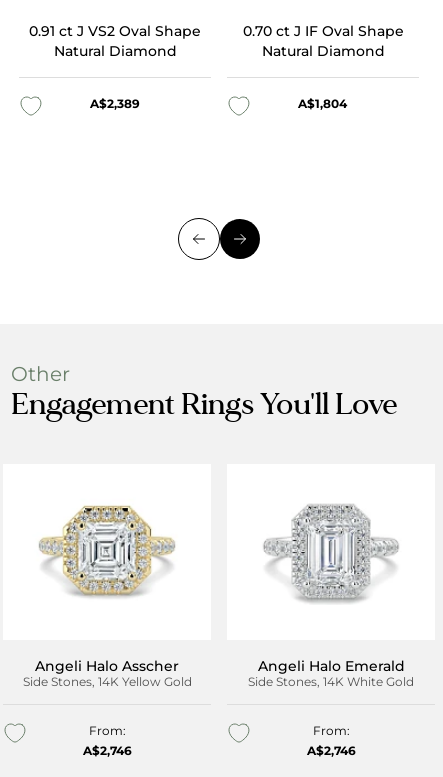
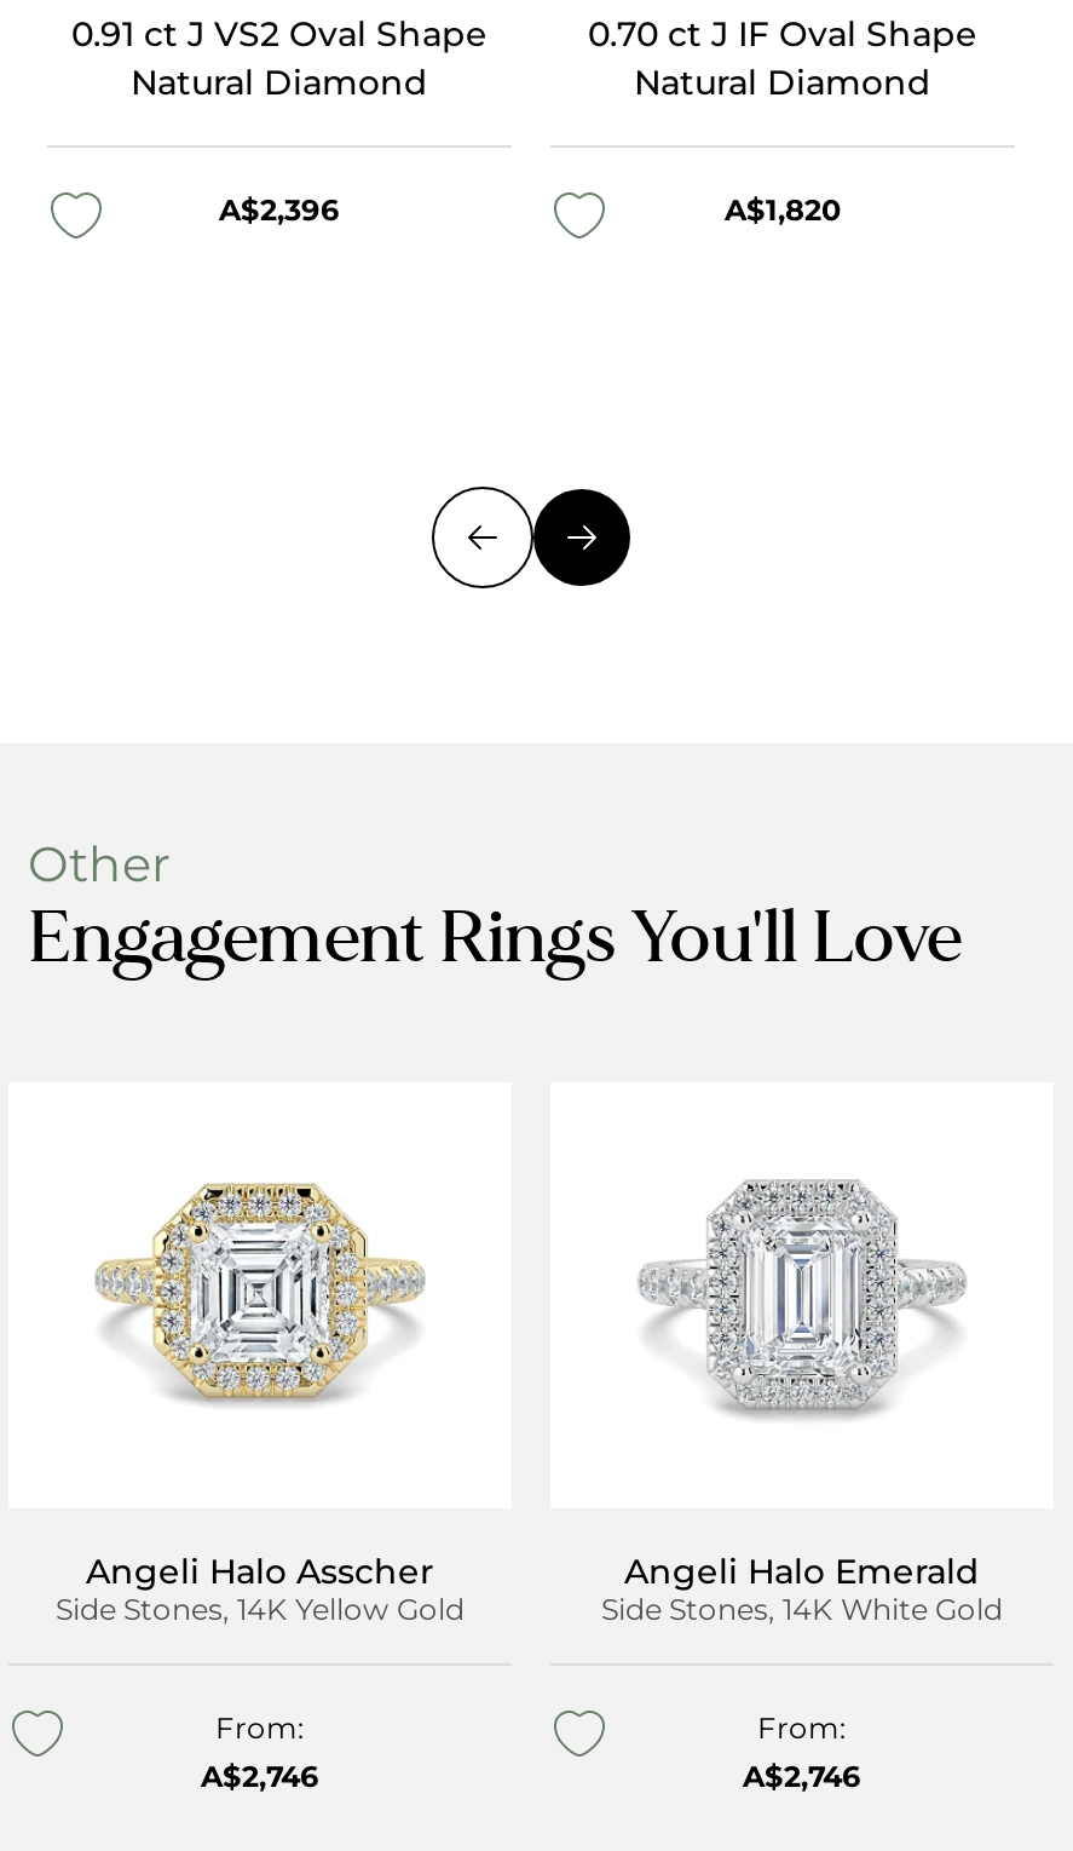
- A$2,389
+ A$2,396

- A$1,804
+ A$1,820
